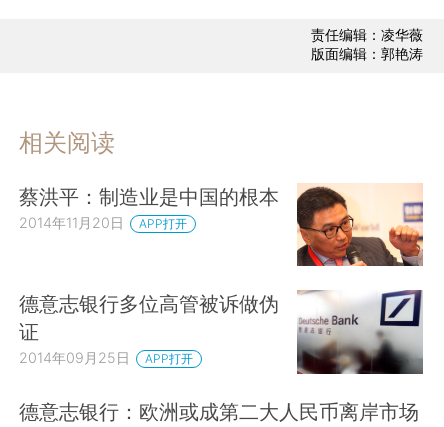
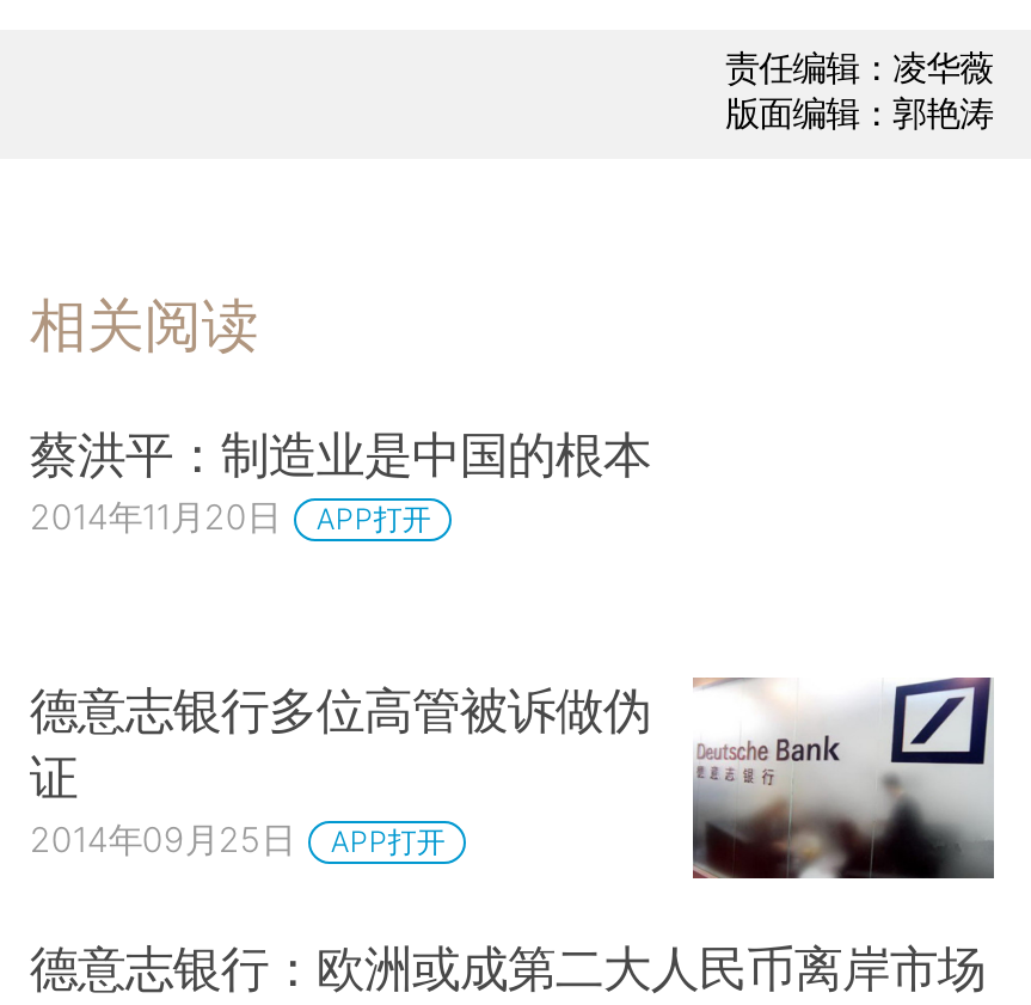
- [image]
